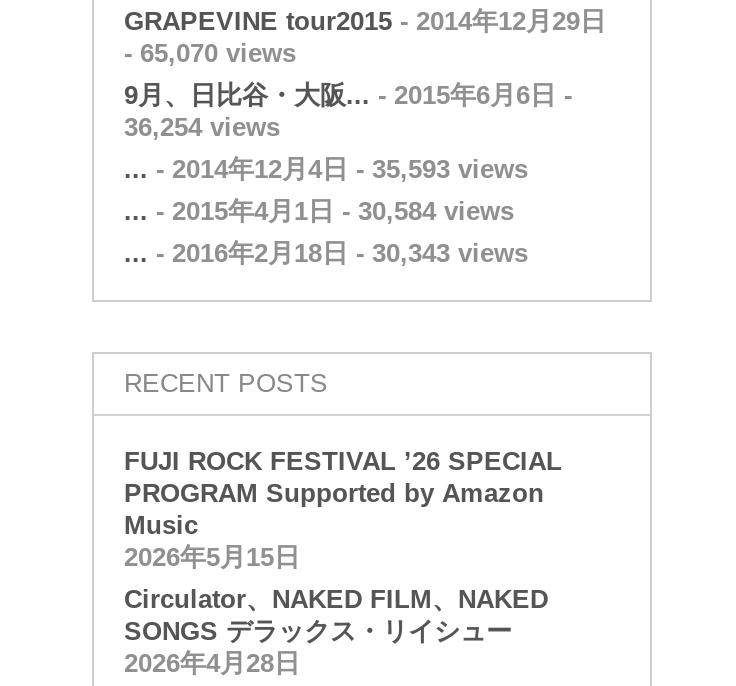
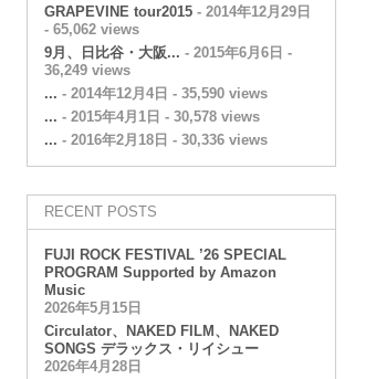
- - 65,070 views
+ - 65,062 views

- 36,254 views
+ 36,249 views

- ... - 2014年12月4日 - 35,593 views
+ ... - 2014年12月4日 - 35,590 views

- ... - 2015年4月1日 - 30,584 views
+ ... - 2015年4月1日 - 30,578 views

- ... - 2016年2月18日 - 30,343 views
+ ... - 2016年2月18日 - 30,336 views
